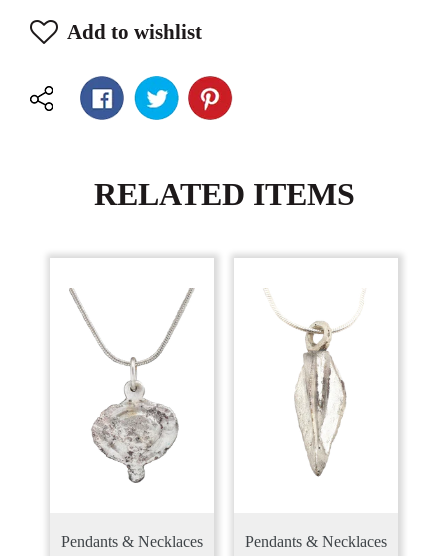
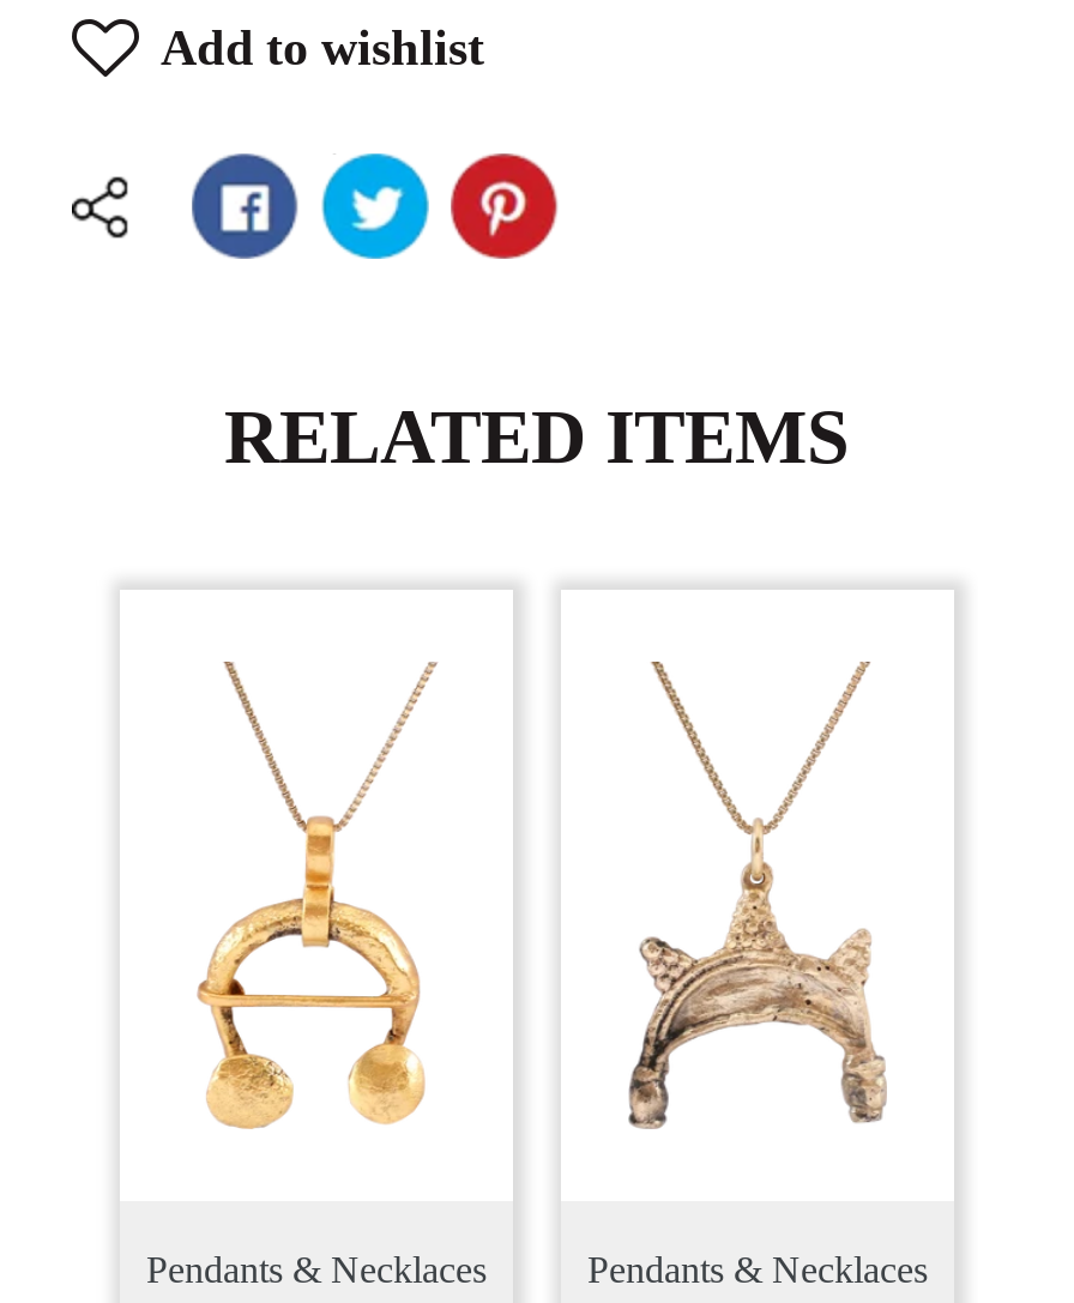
- [image]
+ [image]

- [image]
+ [image]
